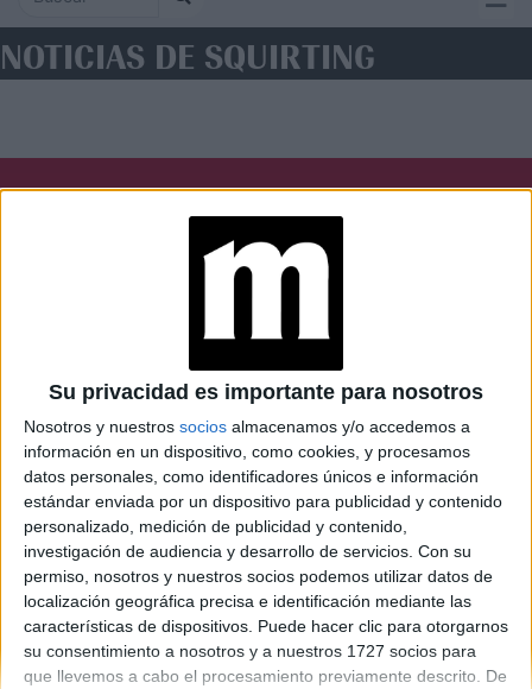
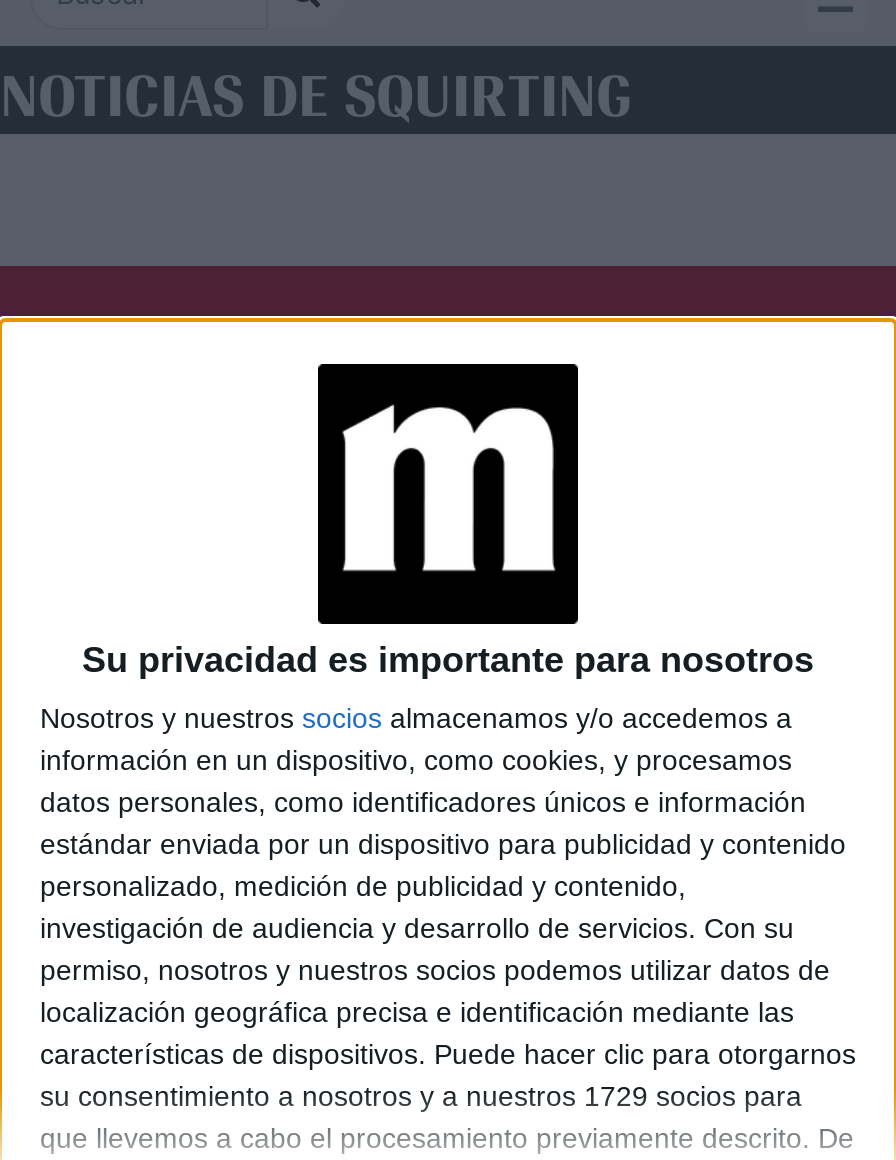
- su consentimiento a nosotros y a nuestros 1727 socios para
+ su consentimiento a nosotros y a nuestros 1729 socios para
